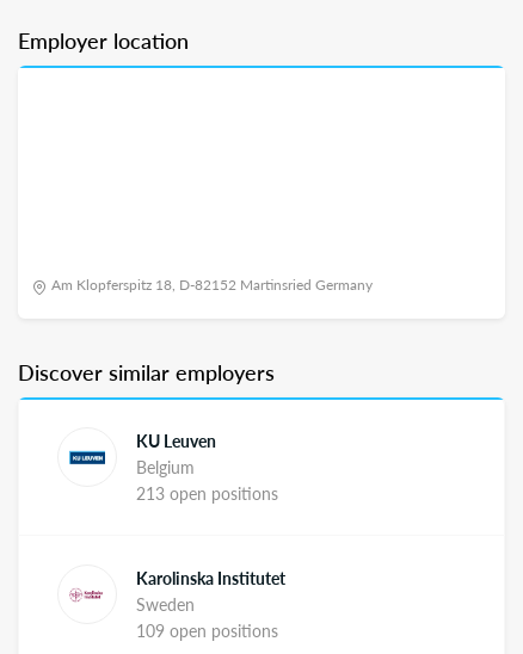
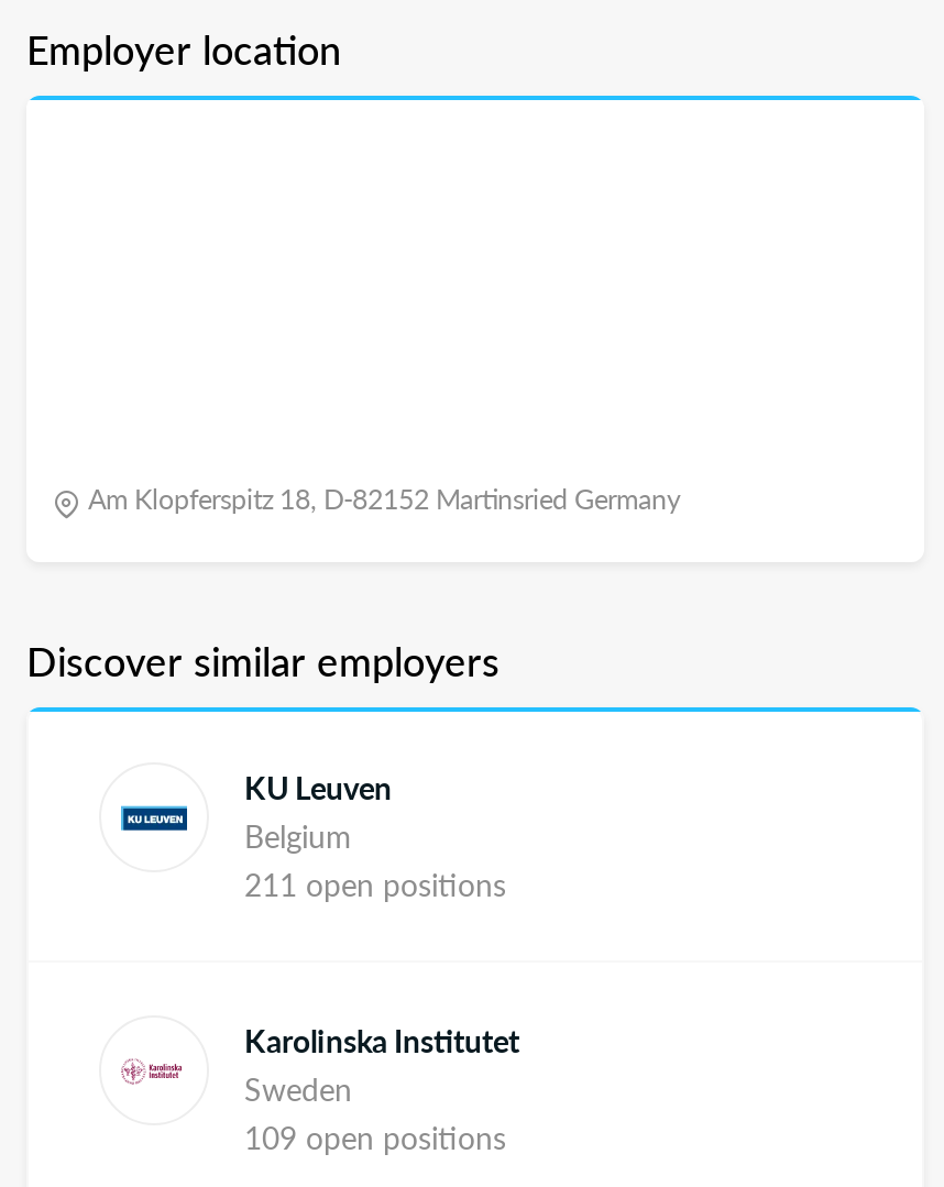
- 213 open positions
+ 211 open positions
